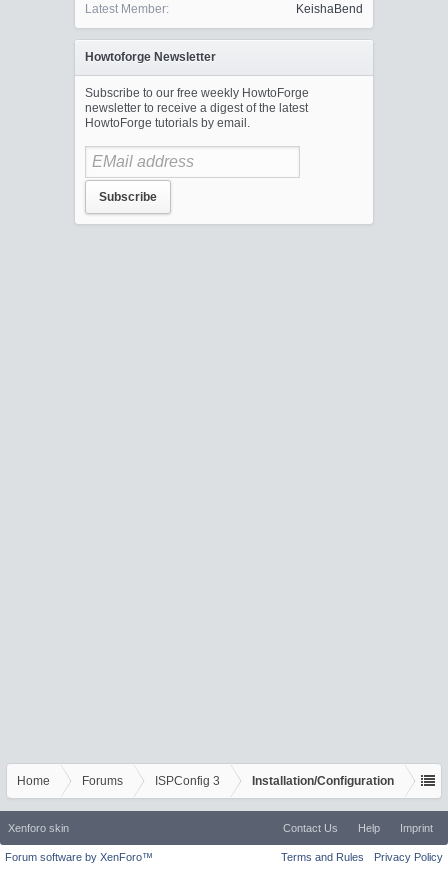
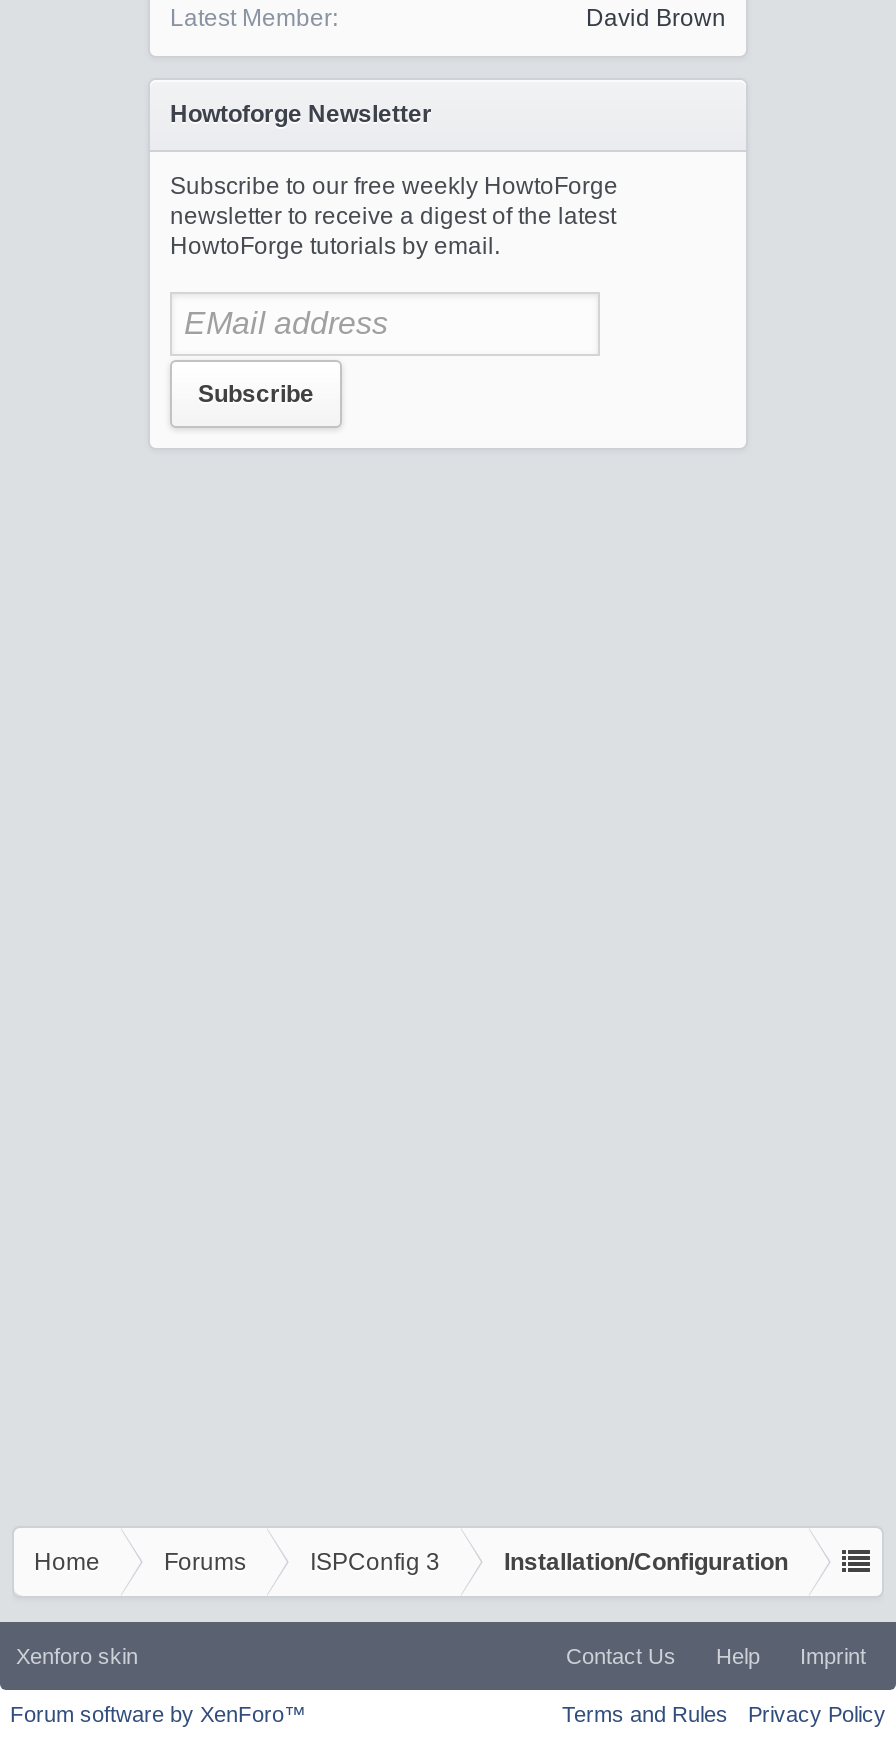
- KeishaBend
+ David Brown
